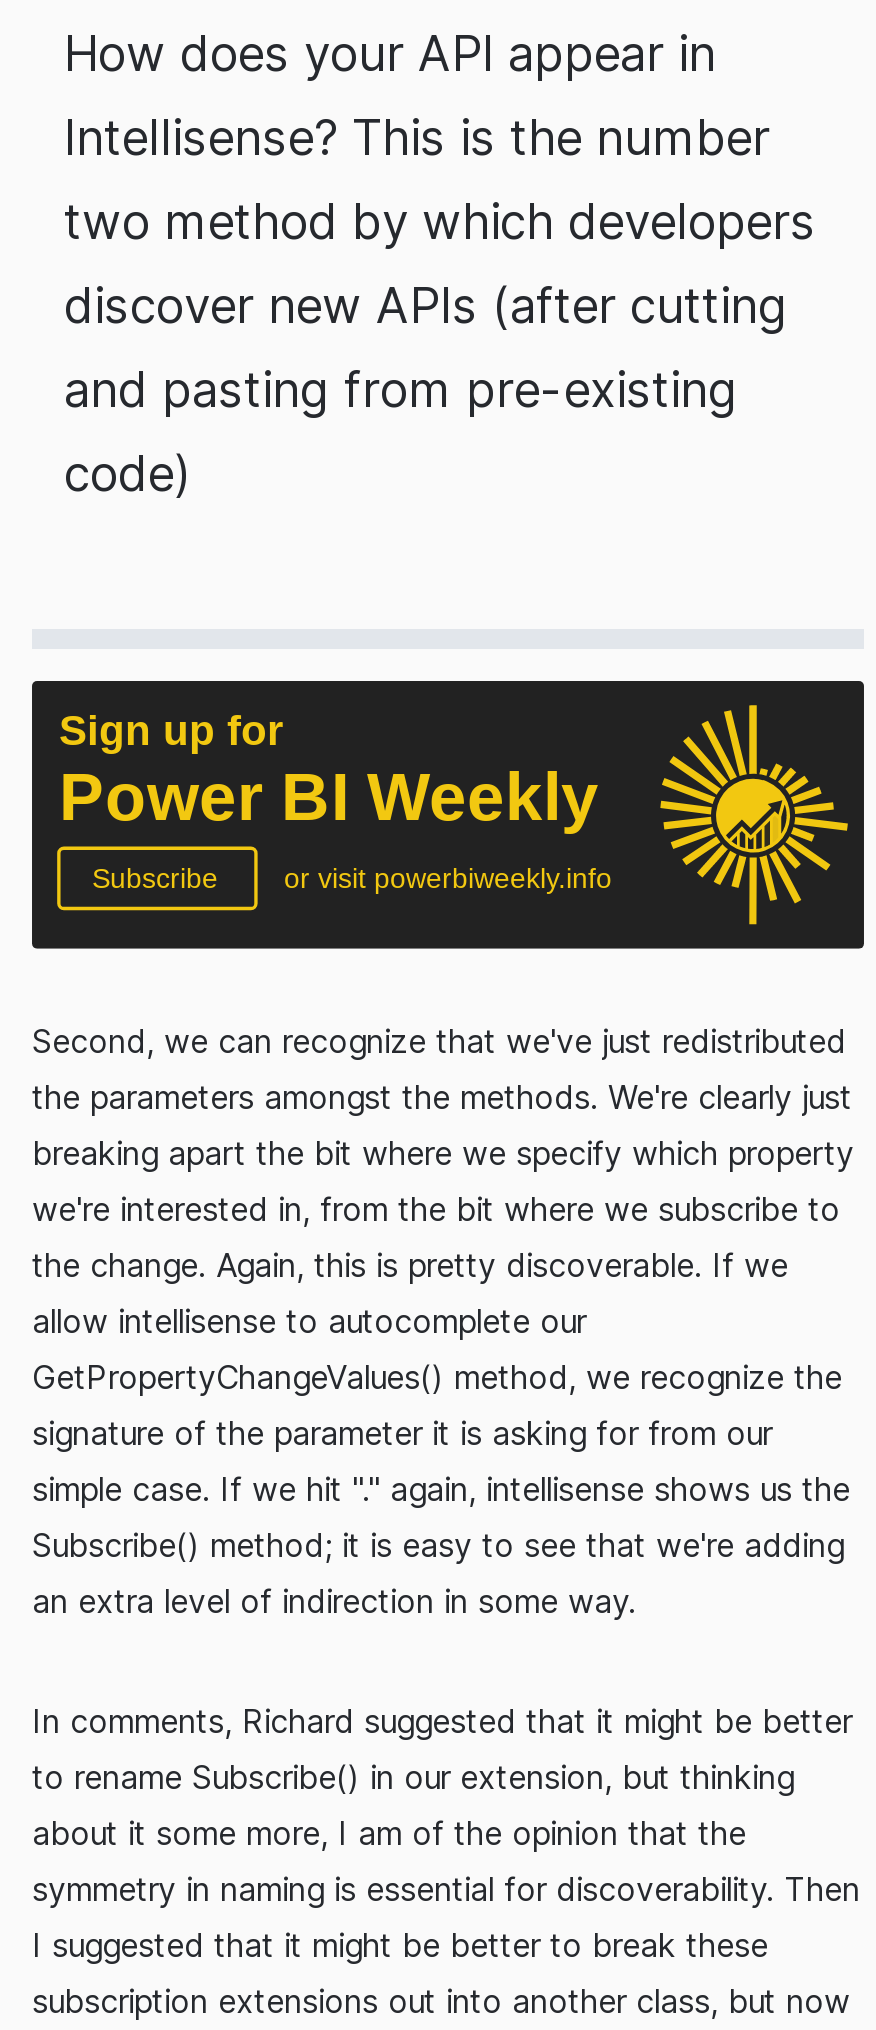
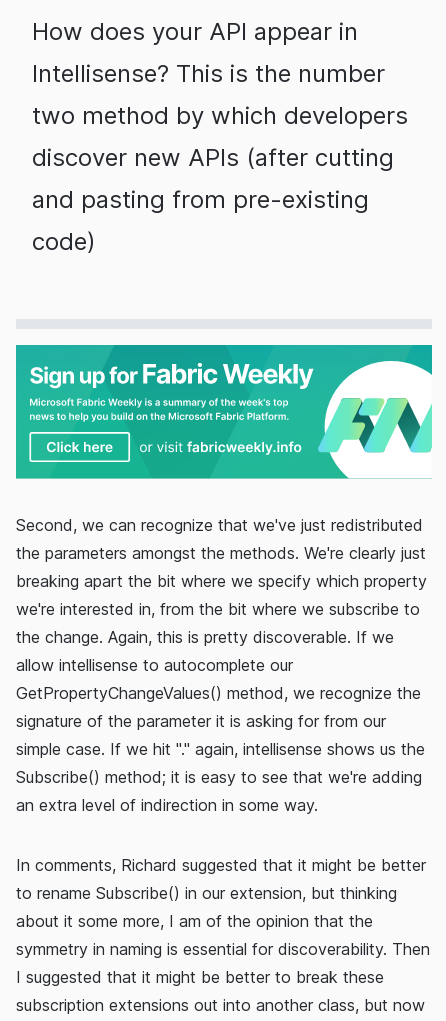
- [image]
+ [image]
